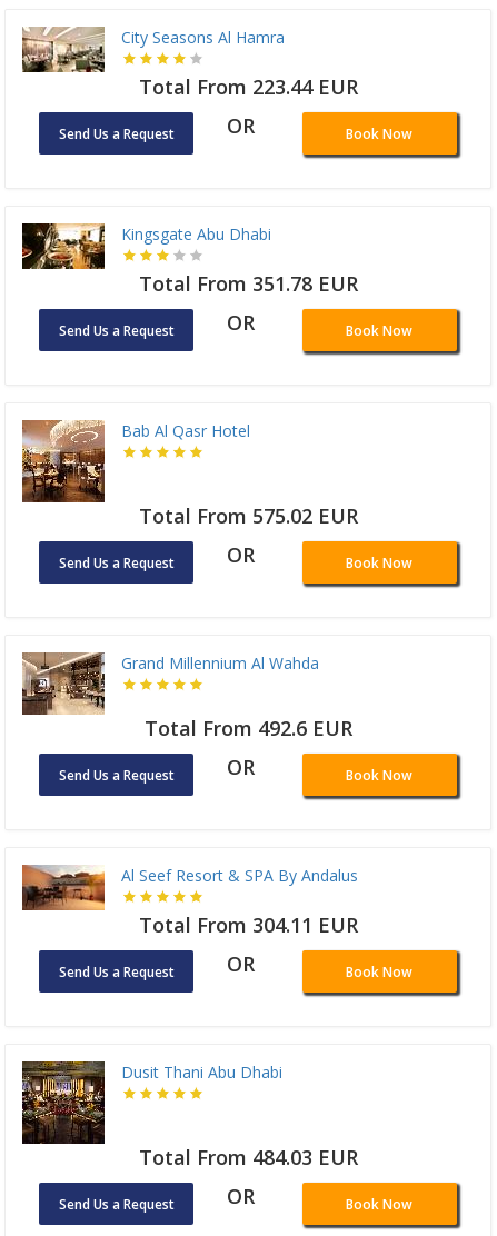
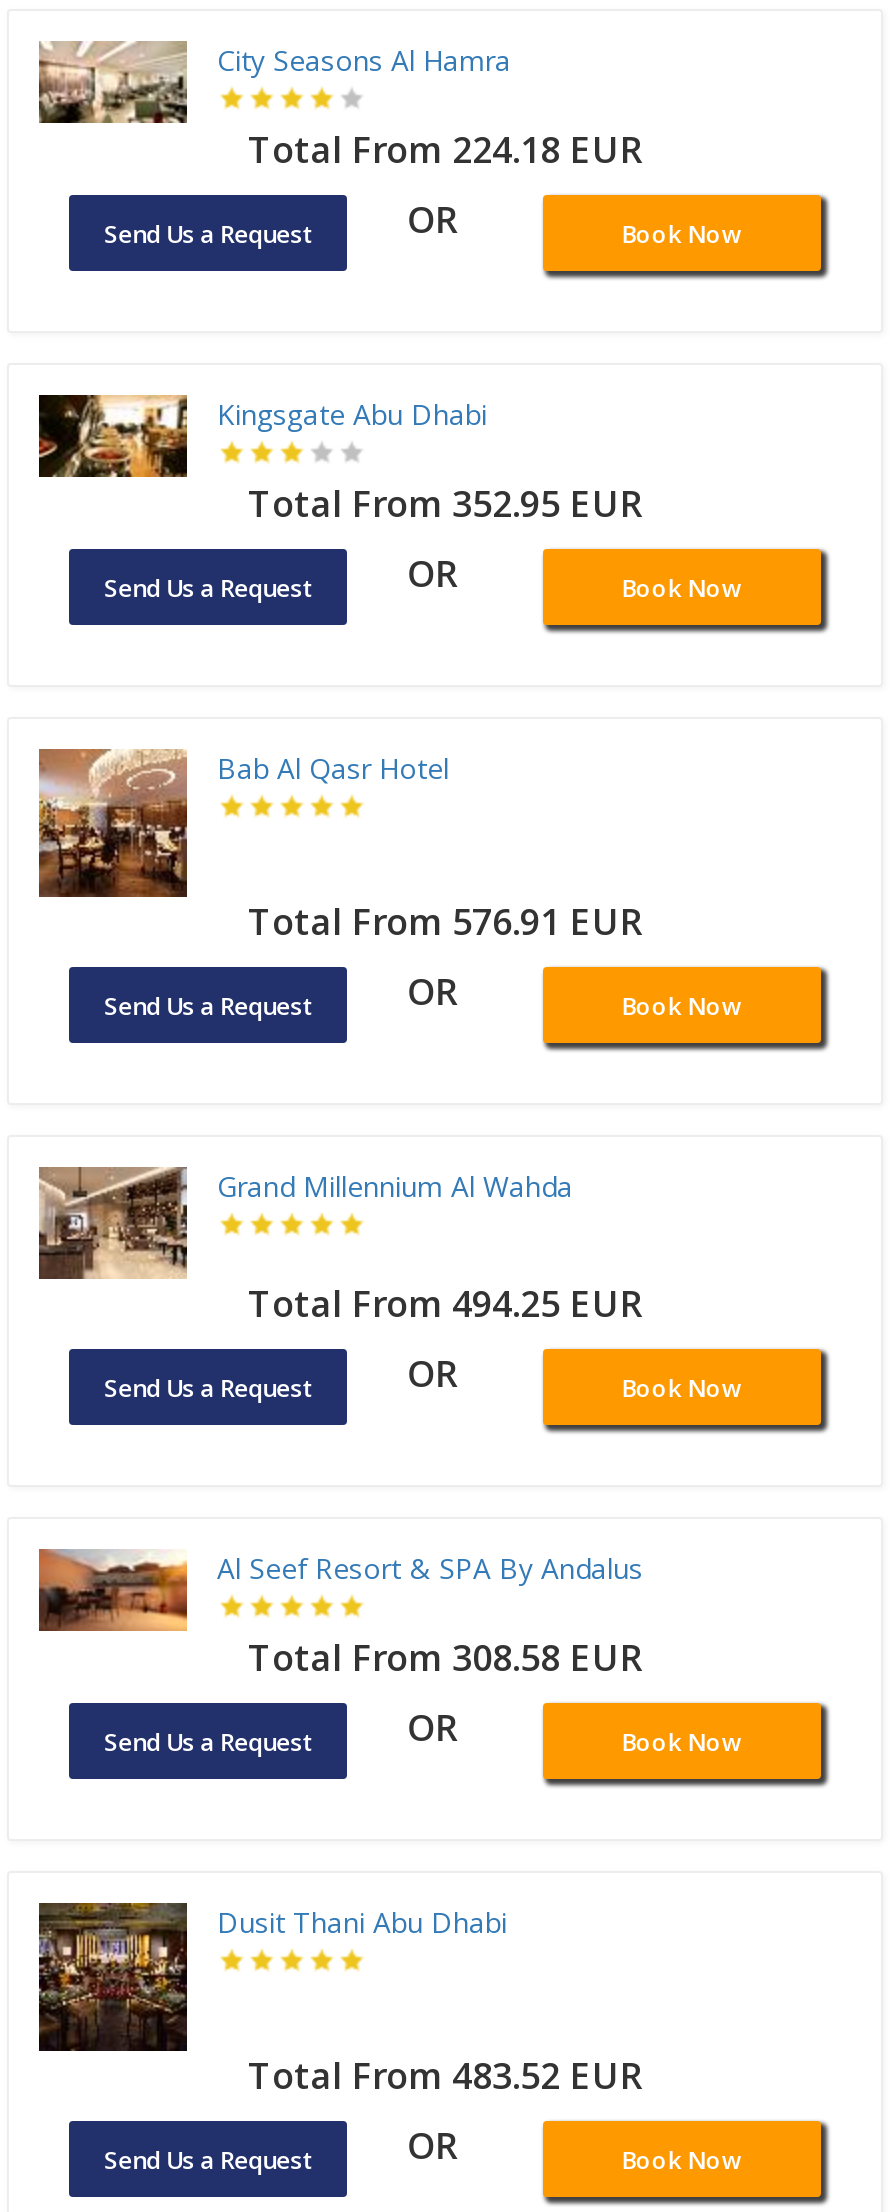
- Total From 223.44 EUR
+ Total From 224.18 EUR

- Total From 351.78 EUR
+ Total From 352.95 EUR

- Total From 575.02 EUR
+ Total From 576.91 EUR

- Total From 492.6 EUR
+ Total From 494.25 EUR

- Total From 304.11 EUR
+ Total From 308.58 EUR

- Total From 484.03 EUR
+ Total From 483.52 EUR
